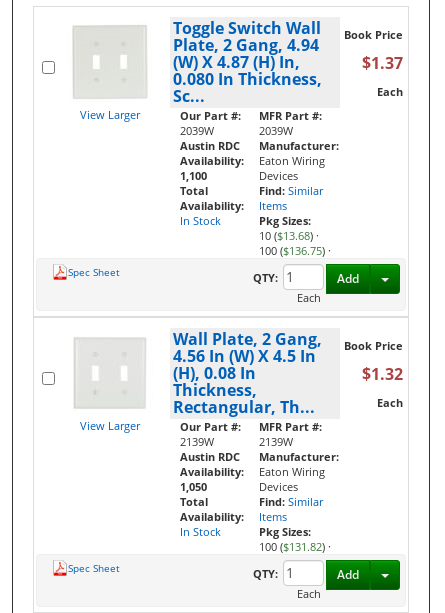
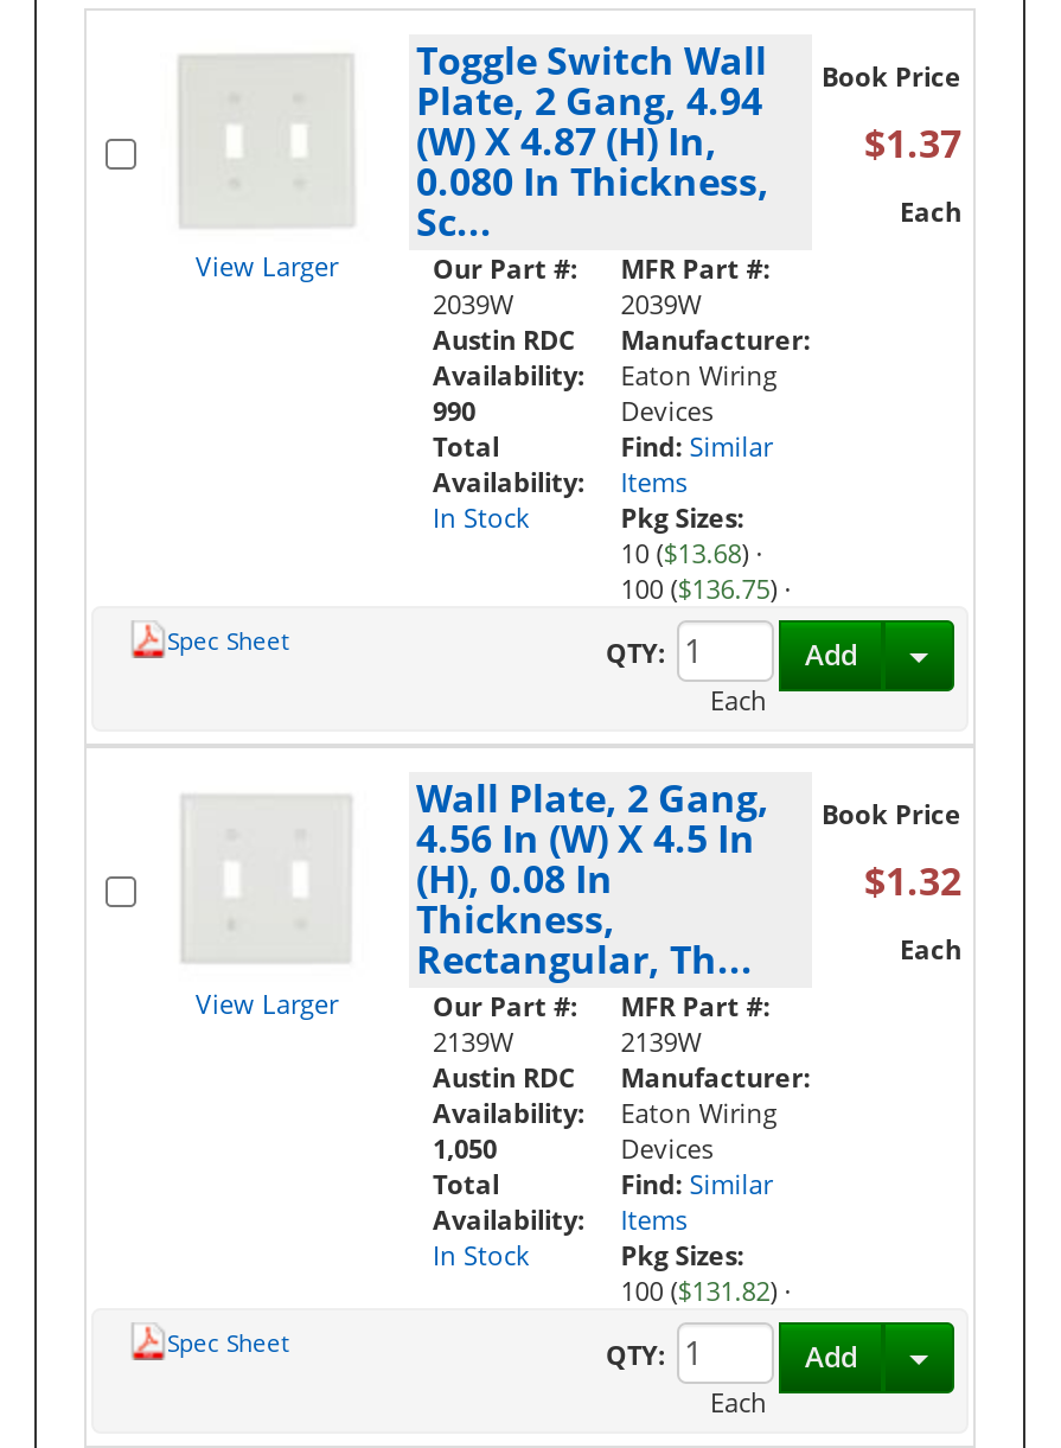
- 1,100
+ 990
